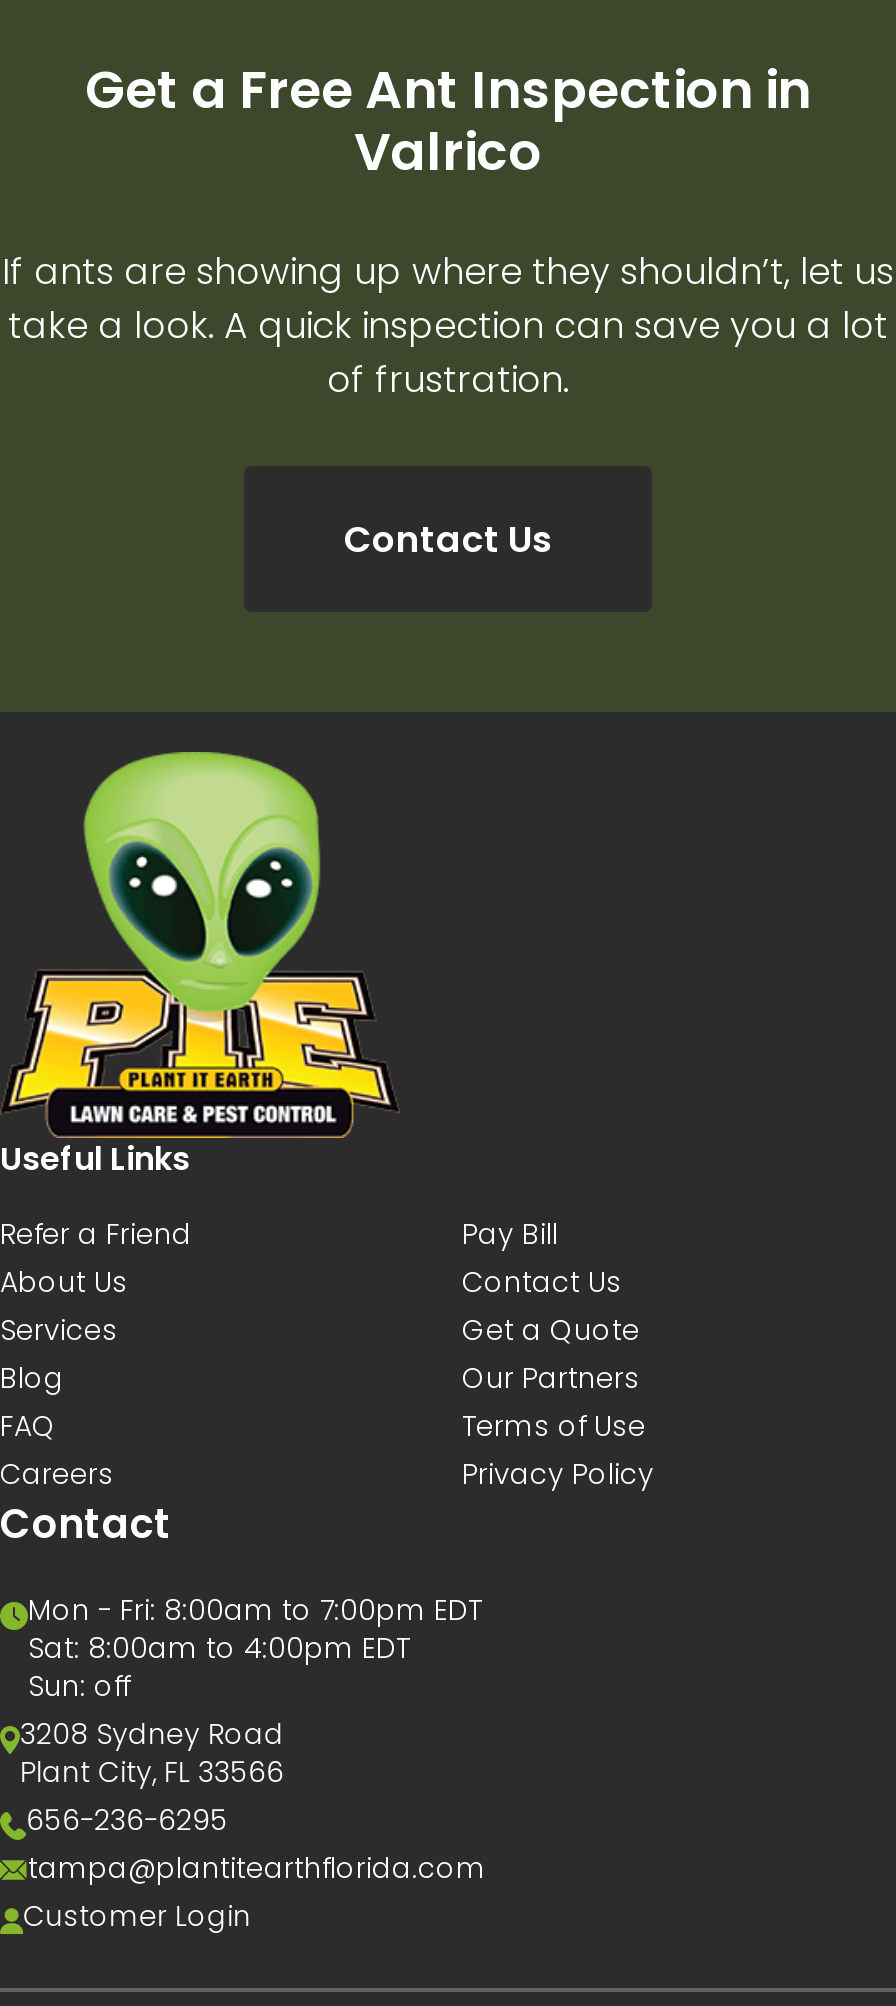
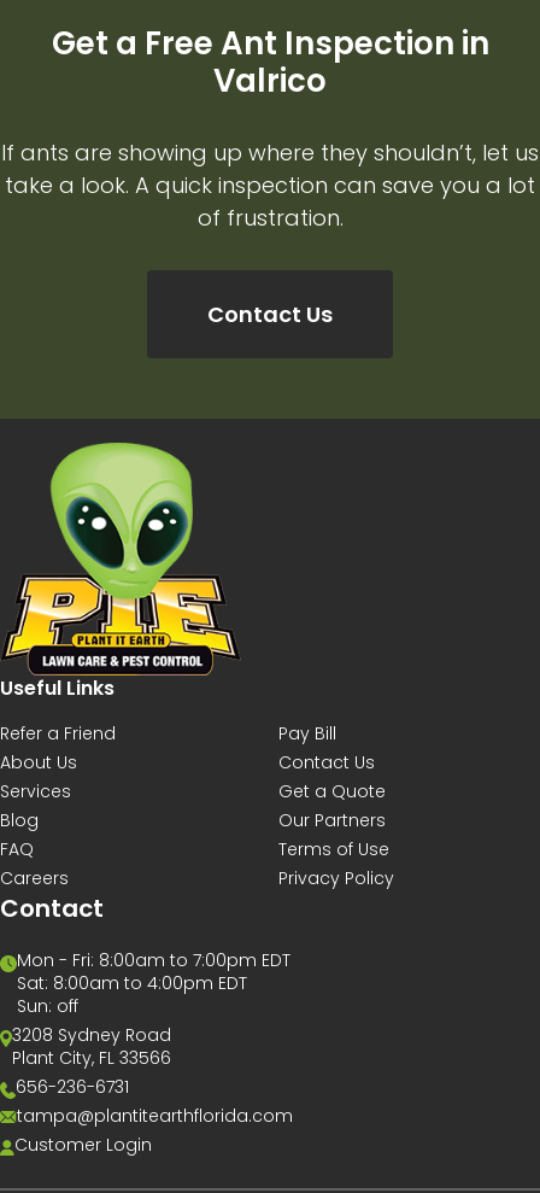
- 656-236-6295
+ 656-236-6731
